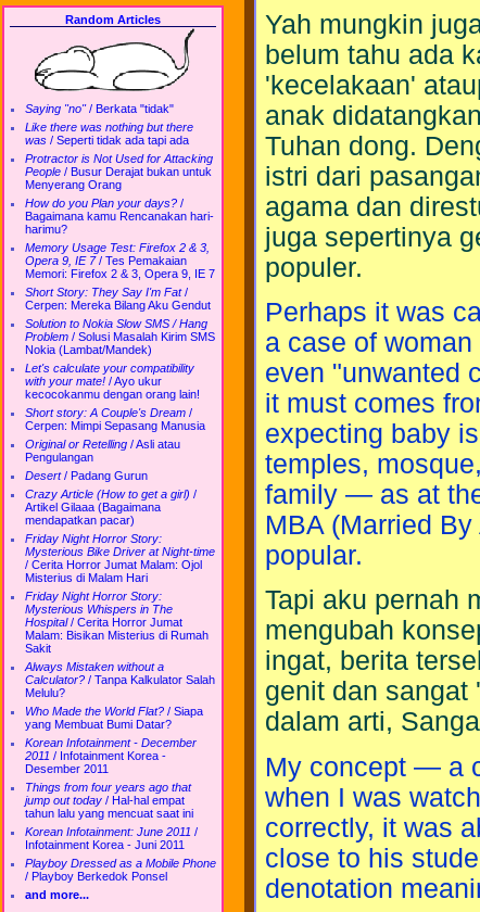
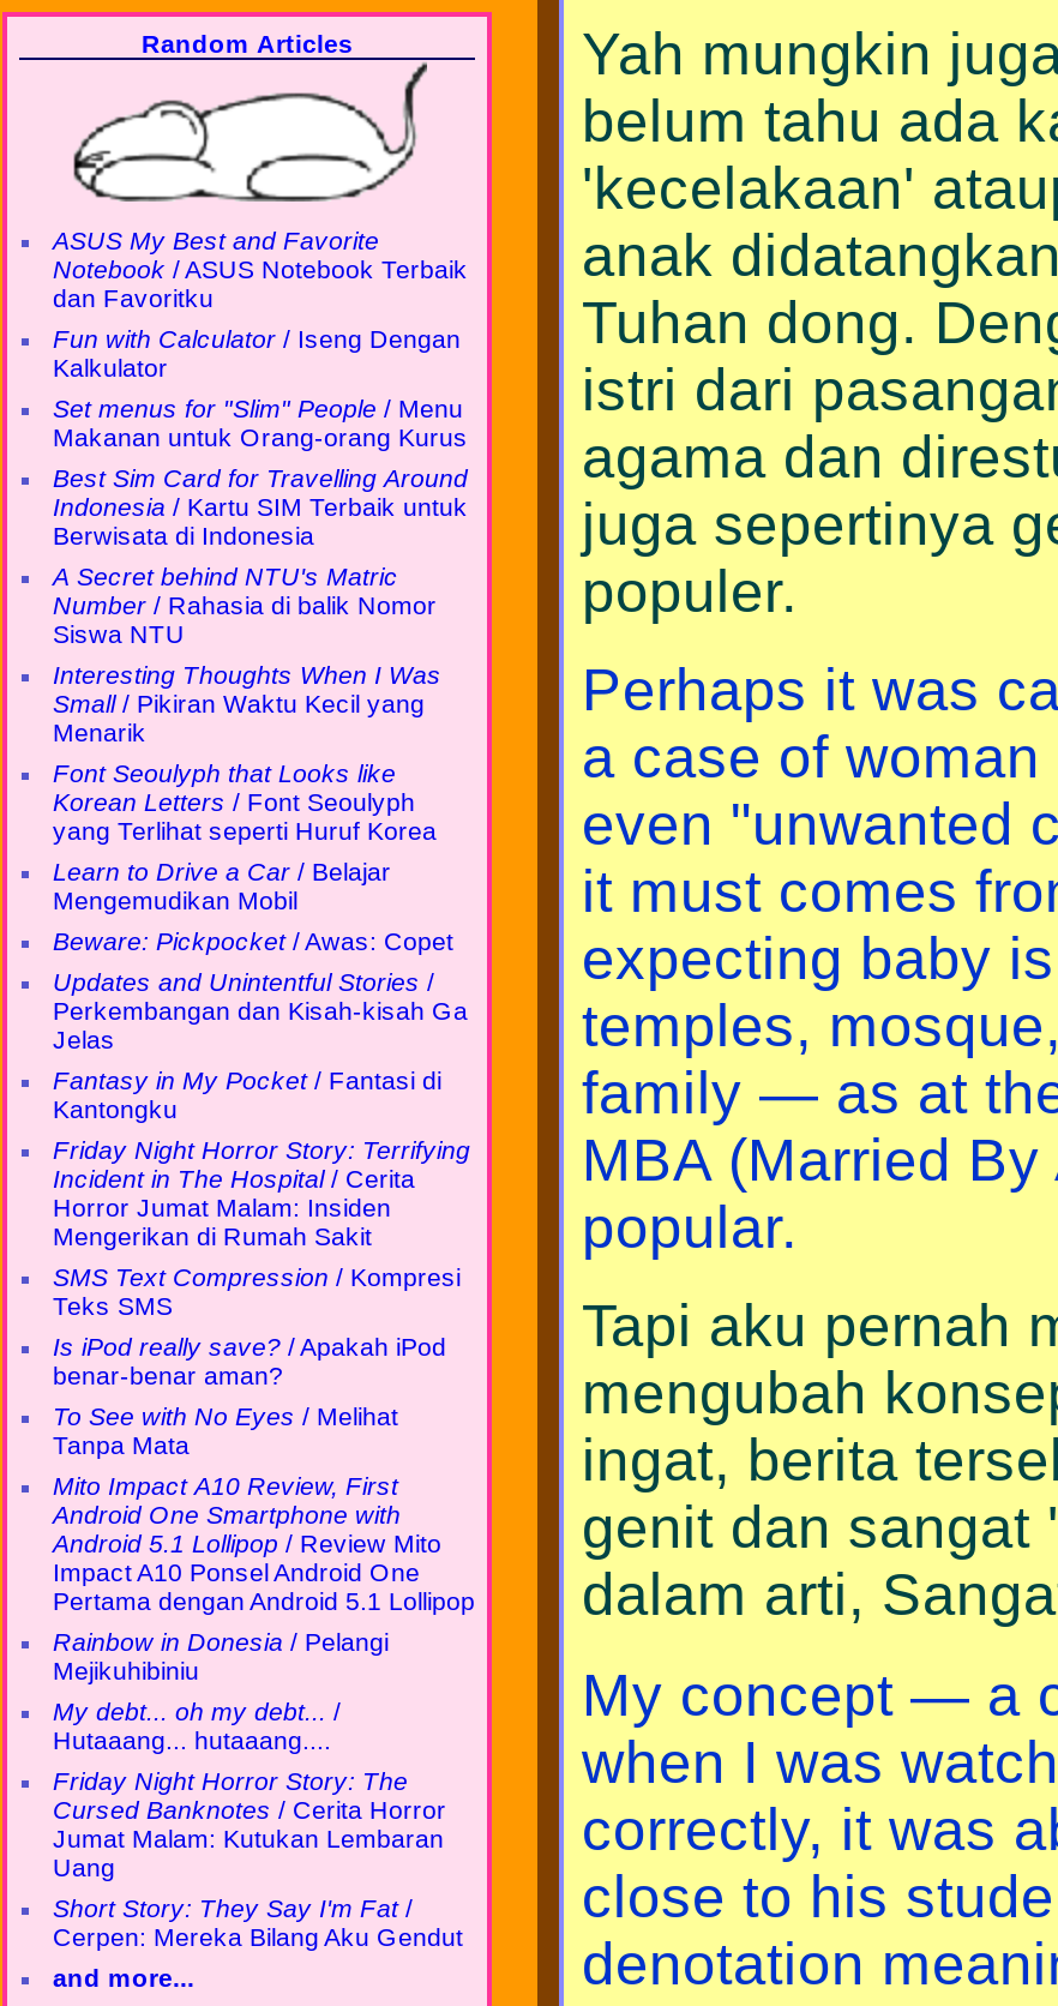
- Saying "no" / Berkata "tidak"
- Like there was nothing but there
- was / Seperti tidak ada tapi ada
- Protractor is Not Used for Attacking
- People / Busur Derajat bukan untuk
- Menyerang Orang
- How do you Plan your days? /
- Bagaimana kamu Rencanakan hari-
- harimu?
- Memory Usage Test: Firefox 2 & 3,
- Opera 9, IE 7/ Tes Pemakaian
- Memori: Firefox 2 & 3, Opera 9, IE 7
+ ASUS My Best and Favorite
+ Notebook / ASUS Notebook Terbaik
+ dan Favoritku
+ Fun with Calculator / Iseng Dengan
+ Kalkulator
+ Set menus for "Slim" People / Menu
+ Makanan untuk Orang-orang Kurus
+ Best Sim Card for Travelling Around
+ Indonesia / Kartu SIM Terbaik untuk
+ Berwisata di Indonesia
+ A Secret behind NTU's Matric
+ Number / Rahasia di balik Nomor
+ Siswa NTU
+ Interesting Thoughts When I Was
+ Small / Pikiran Waktu Kecil yang
+ Menarik
+ Font Seoulyph that Looks like
+ Korean Letters / Font Seoulyph
+ yang Terlihat seperti Huruf Korea
+ Learn to Drive a Car / Belajar
+ Mengemudikan Mobil
+ Beware: Pickpocket / Awas: Copet
+ Updates and Unintentful Stories /
+ Perkembangan dan Kisah-kisah Ga
+ Jelas
+ Fantasy in My Pocket / Fantasi di
+ Kantongku
+ Friday Night Horror Story: Terrifying
+ Incident in The Hospital / Cerita
+ Horror Jumat Malam: Insiden
+ Mengerikan di Rumah Sakit
+ SMS Text Compression / Kompresi
+ Teks SMS
+ Is iPod really save? / Apakah iPod
+ benar-benar aman?
+ To See with No Eyes / Melihat
+ Tanpa Mata
+ Mito Impact A10 Review, First
+ Android One Smartphone with
+ Android 5.1 Lollipop / Review Mito
+ Impact A10 Ponsel Android One
+ Pertama dengan Android 5.1 Lollipop
+ Rainbow in Donesia / Pelangi
+ Mejikuhibiniu
+ My debt... oh my debt... /
+ Hutaaang... hutaaang....
+ Friday Night Horror Story: The
+ Cursed Banknotes / Cerita Horror
+ Jumat Malam: Kutukan Lembaran
+ Uang

moved down: Short Story: They Say I'm Fat / | Cerpen: Mereka Bilang Aku Gendut

- Solution to Nokia Slow SMS / Hang
- Problem / Solusi Masalah Kirim SMS
- Nokia (Lambat/Mandek)
- Let's calculate your compatibility
- with your mate! /Ayo ukur
- kecocokanmu dengan orang lain!
- Short story: A Couple's Dream /
- Cerpen: Mimpi Sepasang Manusia
- Original or Retelling /Asli atau
- Pengulangan
- Desert / Padang Gurun
- Crazy Article (How to get a girl) /
- Artikel Gilaaa (Bagaimana
- mendapatkan pacar)
- Friday Night Horror Story:
- Mysterious Bike Driver at Night-time
- / Cerita Horror Jumat Malam: Ojol
- Misterius di Malam Hari
- Friday Night Horror Story:
- Mysterious Whispers in The
- Hospital/ Cerita Horror Jumat
- Malam: Bisikan Misterius di Rumah
- Sakit
- Always Mistaken without a
- Calculator? / Tanpa Kalkulator Salah
- Melulu?
- Who Made the World Flat? / Siapa
- yang Membuat Bumi Datar?
- Korean Infotainment - December
- 2011 / Infotainment Korea -
- Desember 2011
- Things from four years ago that
- jump out today / Hal-hal empat
- tahun lalu yang mencuat saat ini
- Korean Infotainment: June 2011 /
- Infotainment Korea - Juni 2011
- Playboy Dressed as a Mobile Phone
- / Playboy Berkedok Ponsel
